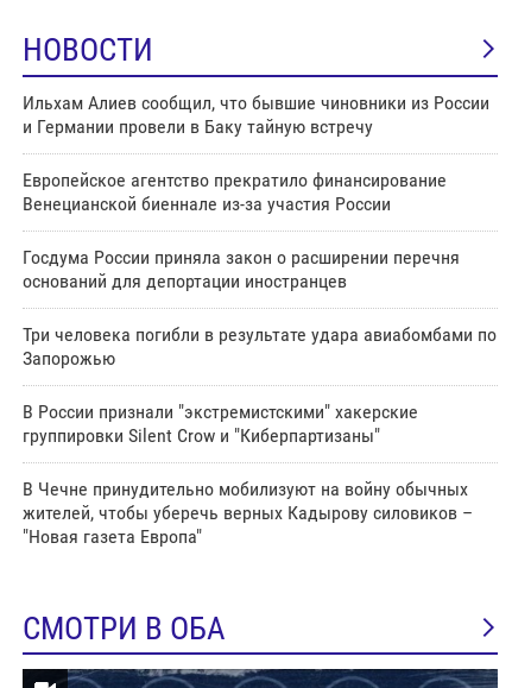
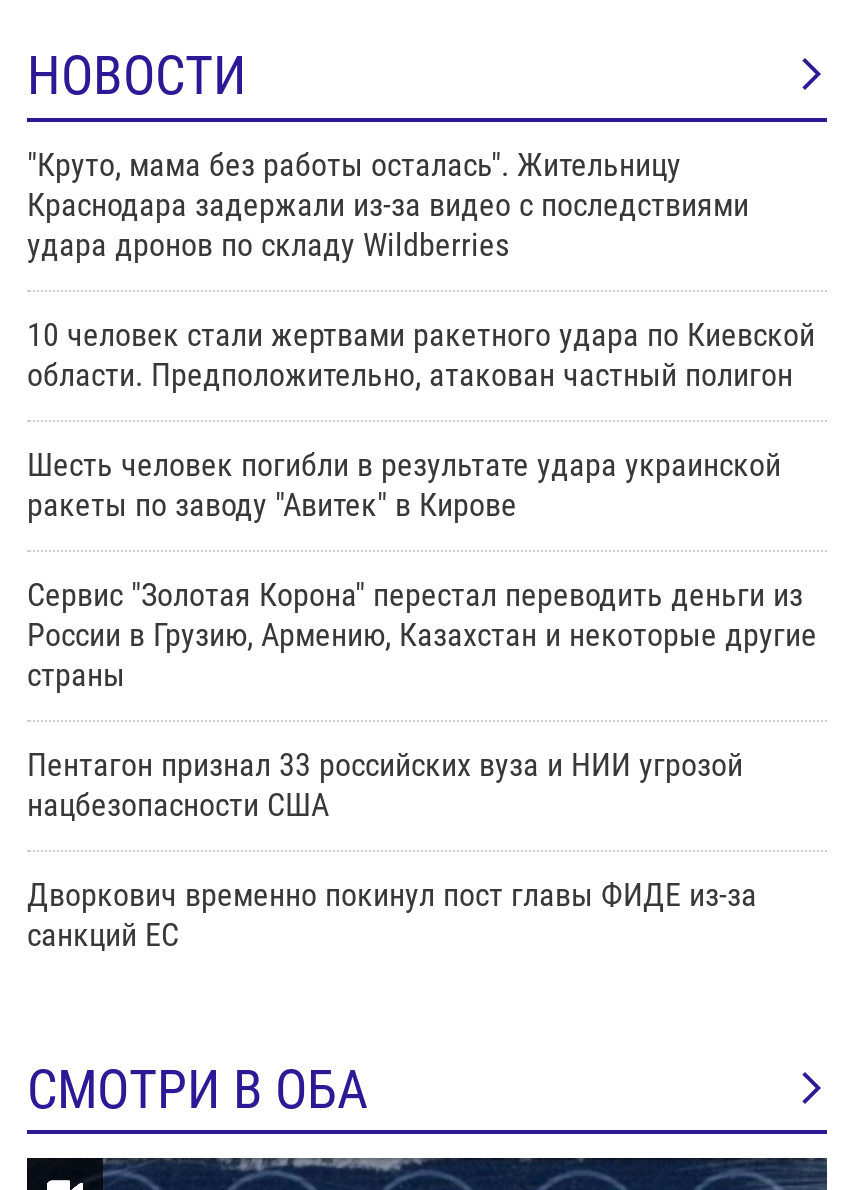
- Ильхам Алиев сообщил, что бывшие чиновники из России
- и Германии провели в Баку тайную встречу
+ "Круто, мама без работы осталась". Жительницу
+ Краснодара задержали из-за видео с последствиями
+ удара дронов по складу Wildberries

- Европейское агентство прекратило финансирование
- Венецианской биеннале из-за участия России
+ 10 человек стали жертвами ракетного удара по Киевской
+ области. Предположительно, атакован частный полигон

- Госдума России приняла закон о расширении перечня
- оснований для депортации иностранцев
+ Шесть человек погибли в результате удара украинской
+ ракеты по заводу "Авитек" в Кирове

- Три человека погибли в результате удара авиабомбами по
- Запорожью
+ Сервис "Золотая Корона" перестал переводить деньги из
+ России в Грузию, Армению, Казахстан и некоторые другие
+ страны

- В России признали "экстремистскими" хакерские
- группировки Silent Crow и "Киберпартизаны"
+ Пентагон признал 33 российских вуза и НИИ угрозой
+ нацбезопасности США

- В Чечне принудительно мобилизуют на войну обычных
- жителей, чтобы уберечь верных Кадырову силовиков –
- "Новая газета Европа"
+ Дворкович временно покинул пост главы ФИДЕ из-за
+ санкций ЕС
